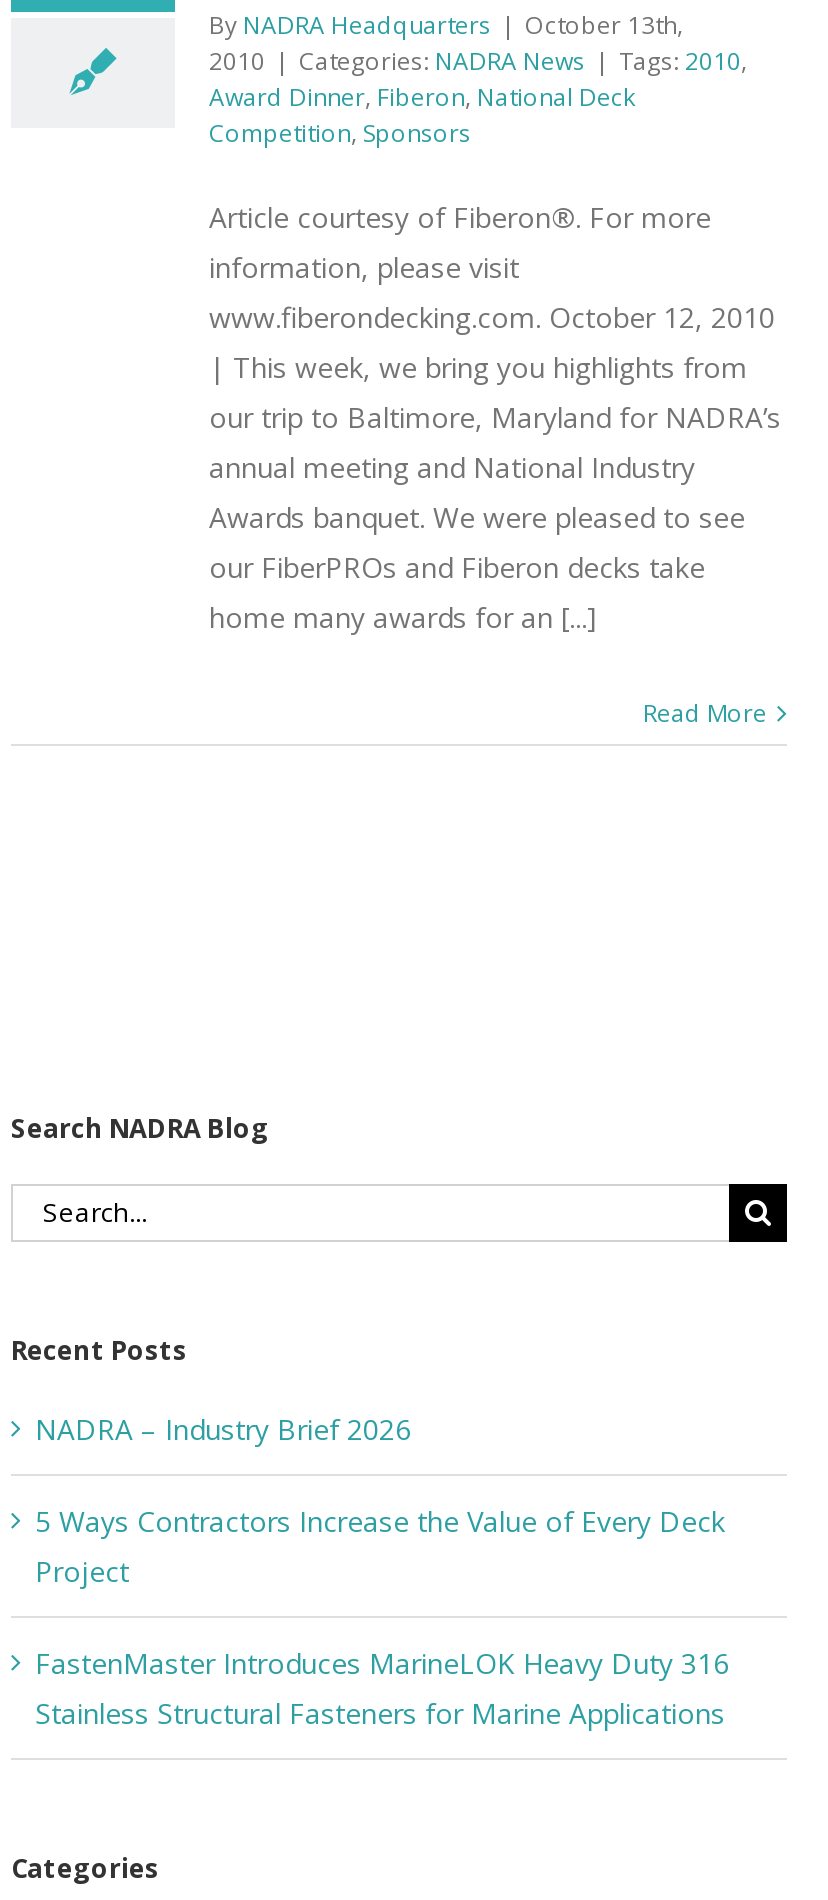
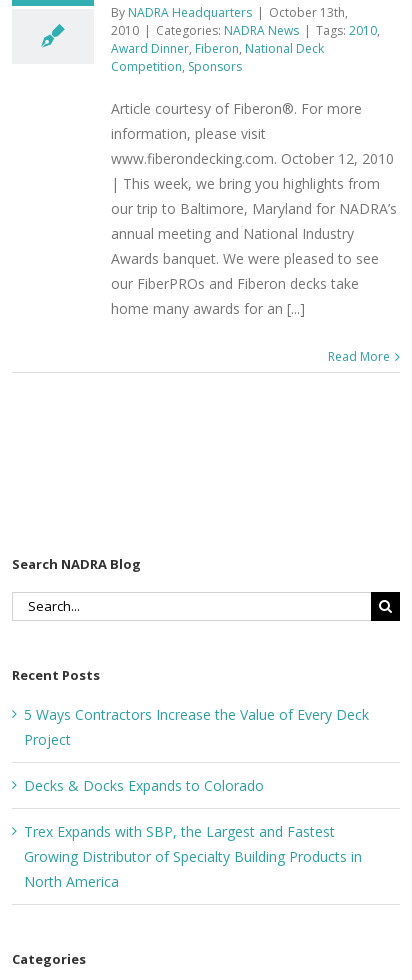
- NADRA – Industry Brief 2026

moved up: 5 Ways Contractors Increase the Value of Every Deck | Project

- FastenMaster Introduces MarineLOK Heavy Duty 316
- Stainless Structural Fasteners for Marine Applications
+ Decks & Docks Expands to Colorado
+ Trex Expands with SBP, the Largest and Fastest
+ Growing Distributor of Specialty Building Products in
+ North America
